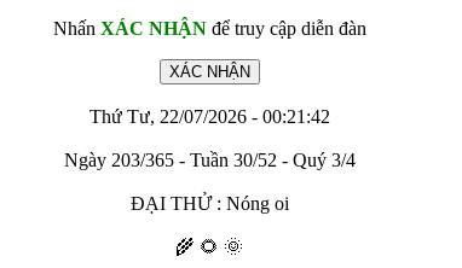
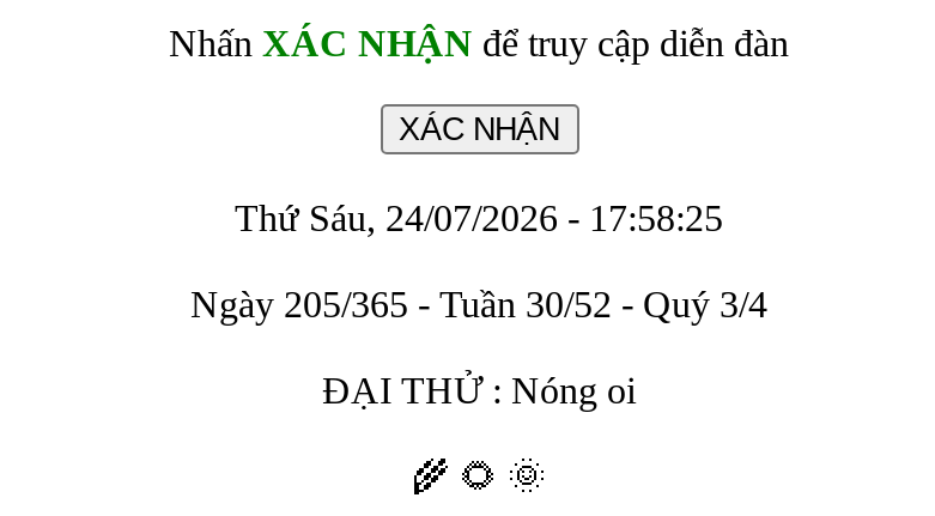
- Thứ Tư, 22/07/2026 - 00:21:42
+ Thứ Sáu, 24/07/2026 - 17:58:25

- Ngày 203/365 - Tuần 30/52 - Quý 3/4
+ Ngày 205/365 - Tuần 30/52 - Quý 3/4
